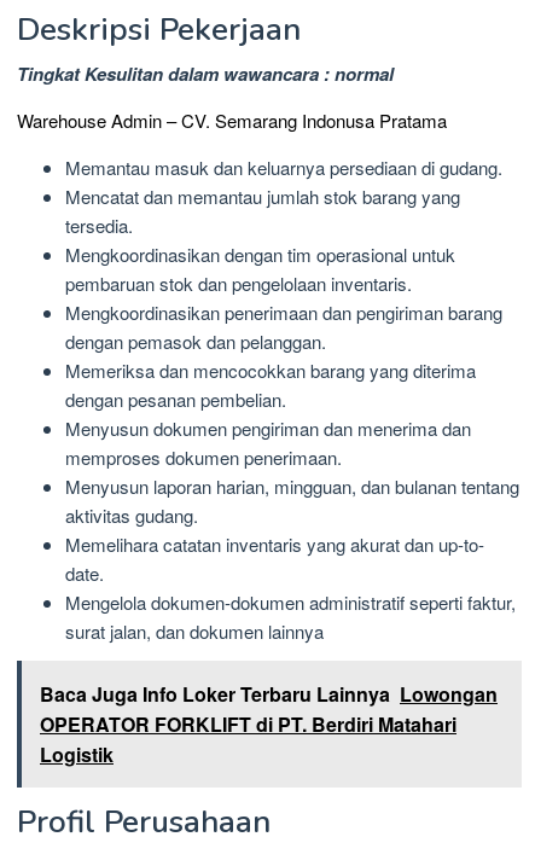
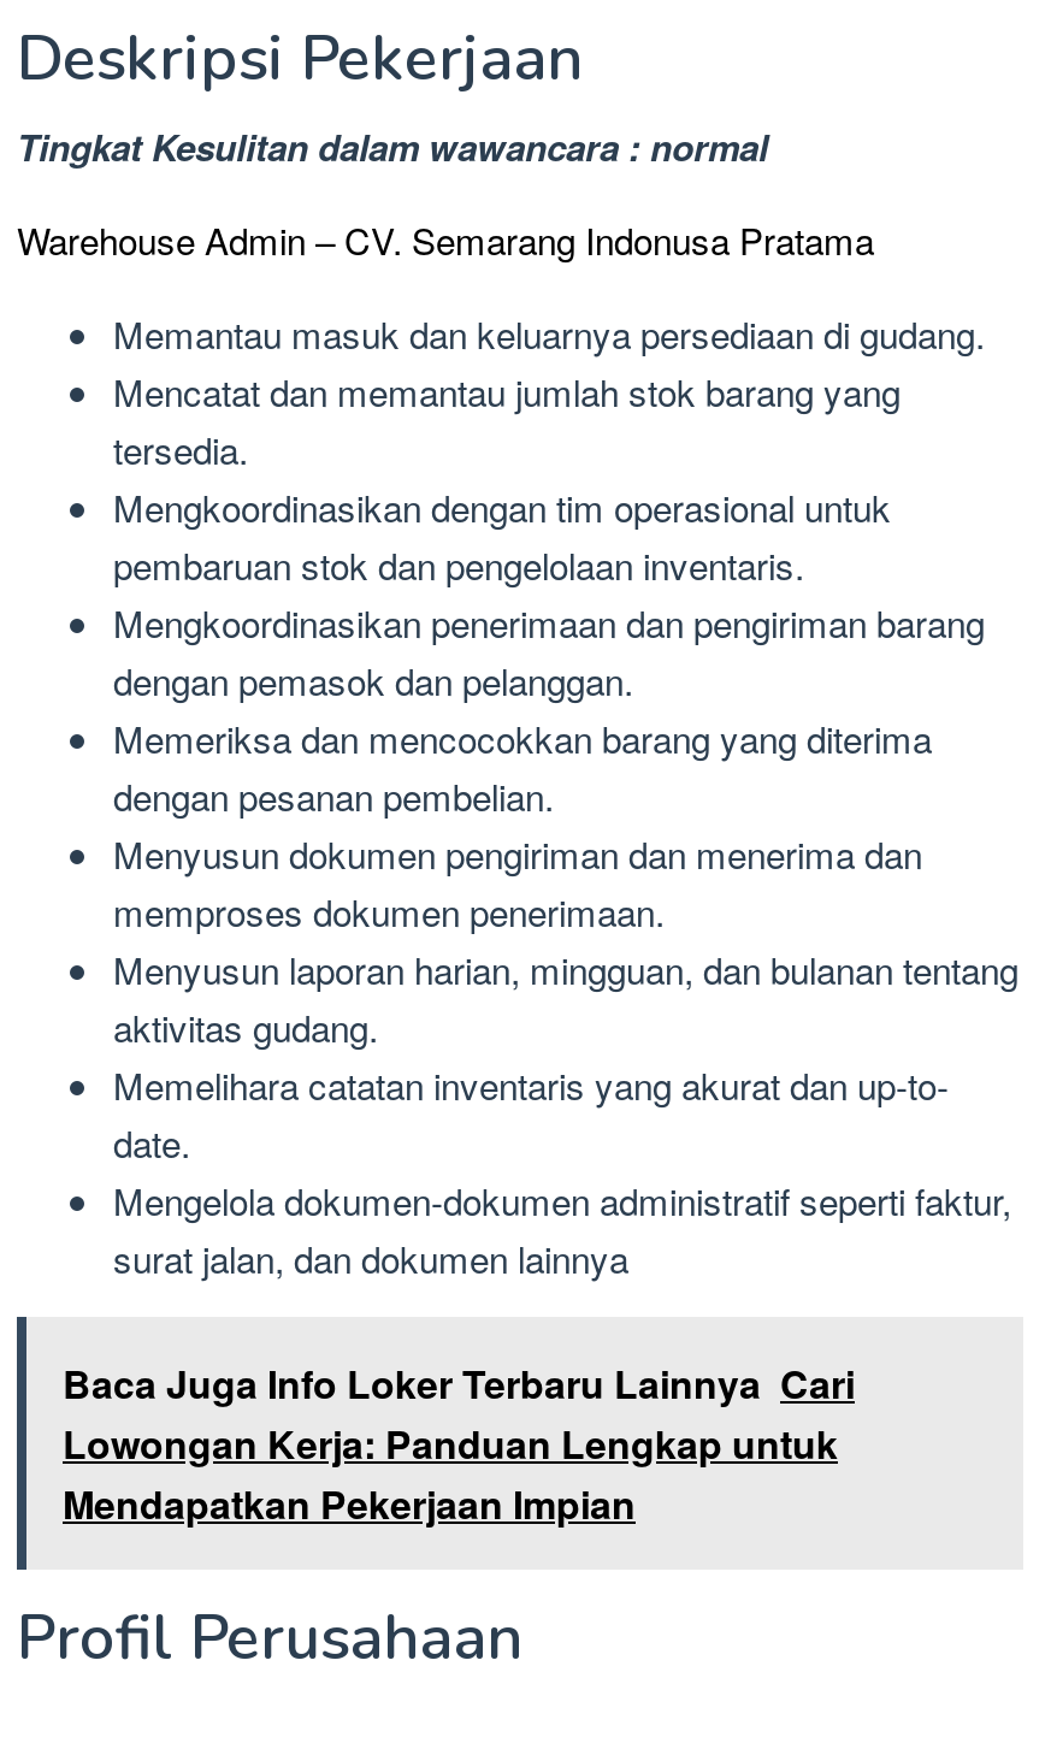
- Baca Juga Info Loker Terbaru Lainnya Lowongan
- OPERATOR FORKLIFT di PT. Berdiri Matahari
- Logistik
+ Baca Juga Info Loker Terbaru Lainnya Cari
+ Lowongan Kerja: Panduan Lengkap untuk
+ Mendapatkan Pekerjaan Impian
